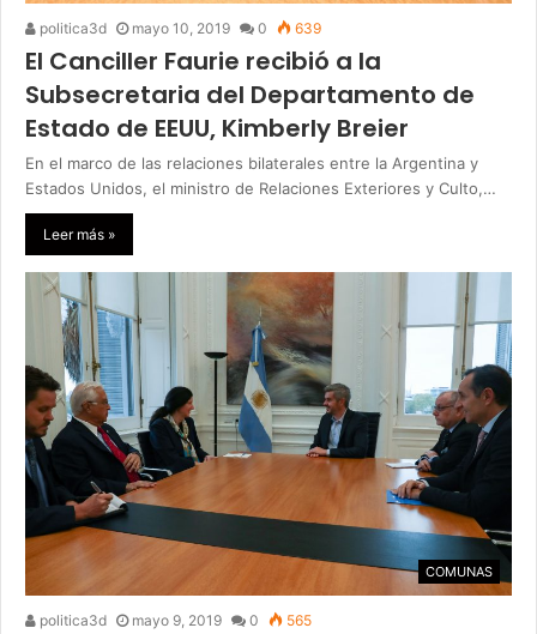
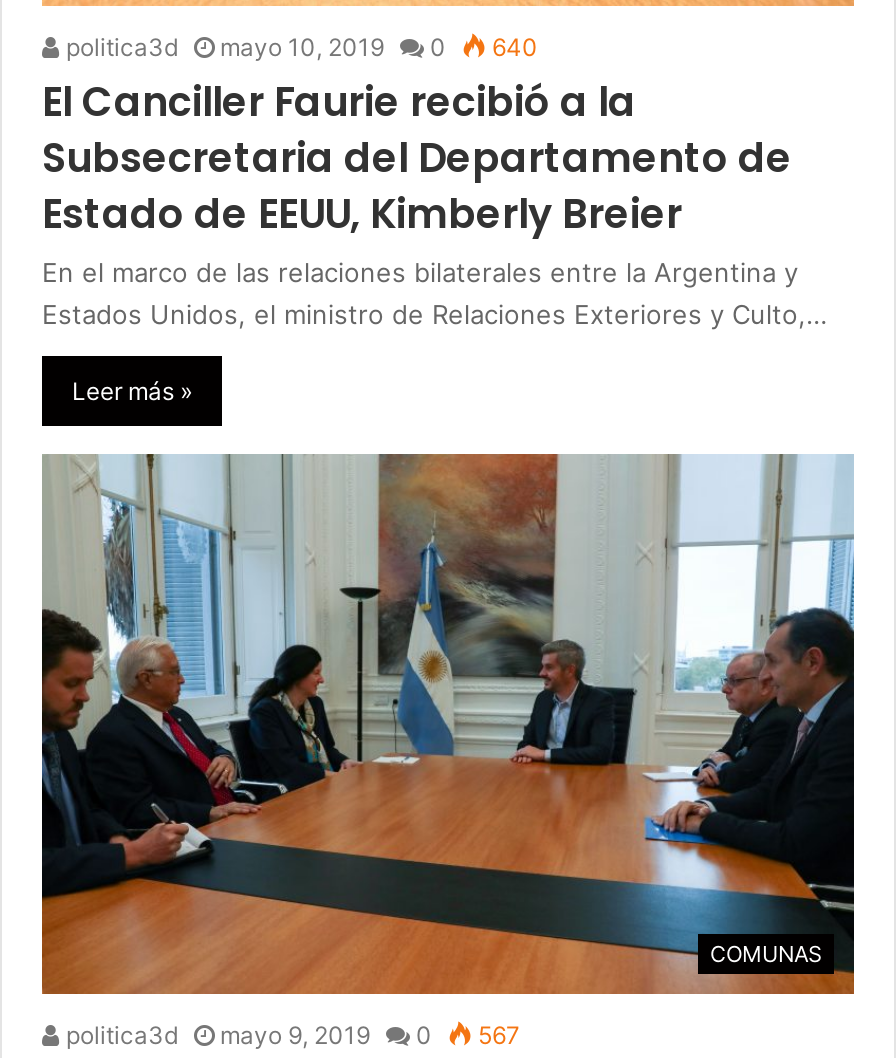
- politica3d mayo 10, 2019 0 639
+ politica3d mayo 10, 2019 0 640

- politica3d mayo 9, 2019 0 565
+ politica3d mayo 9, 2019 0 567
